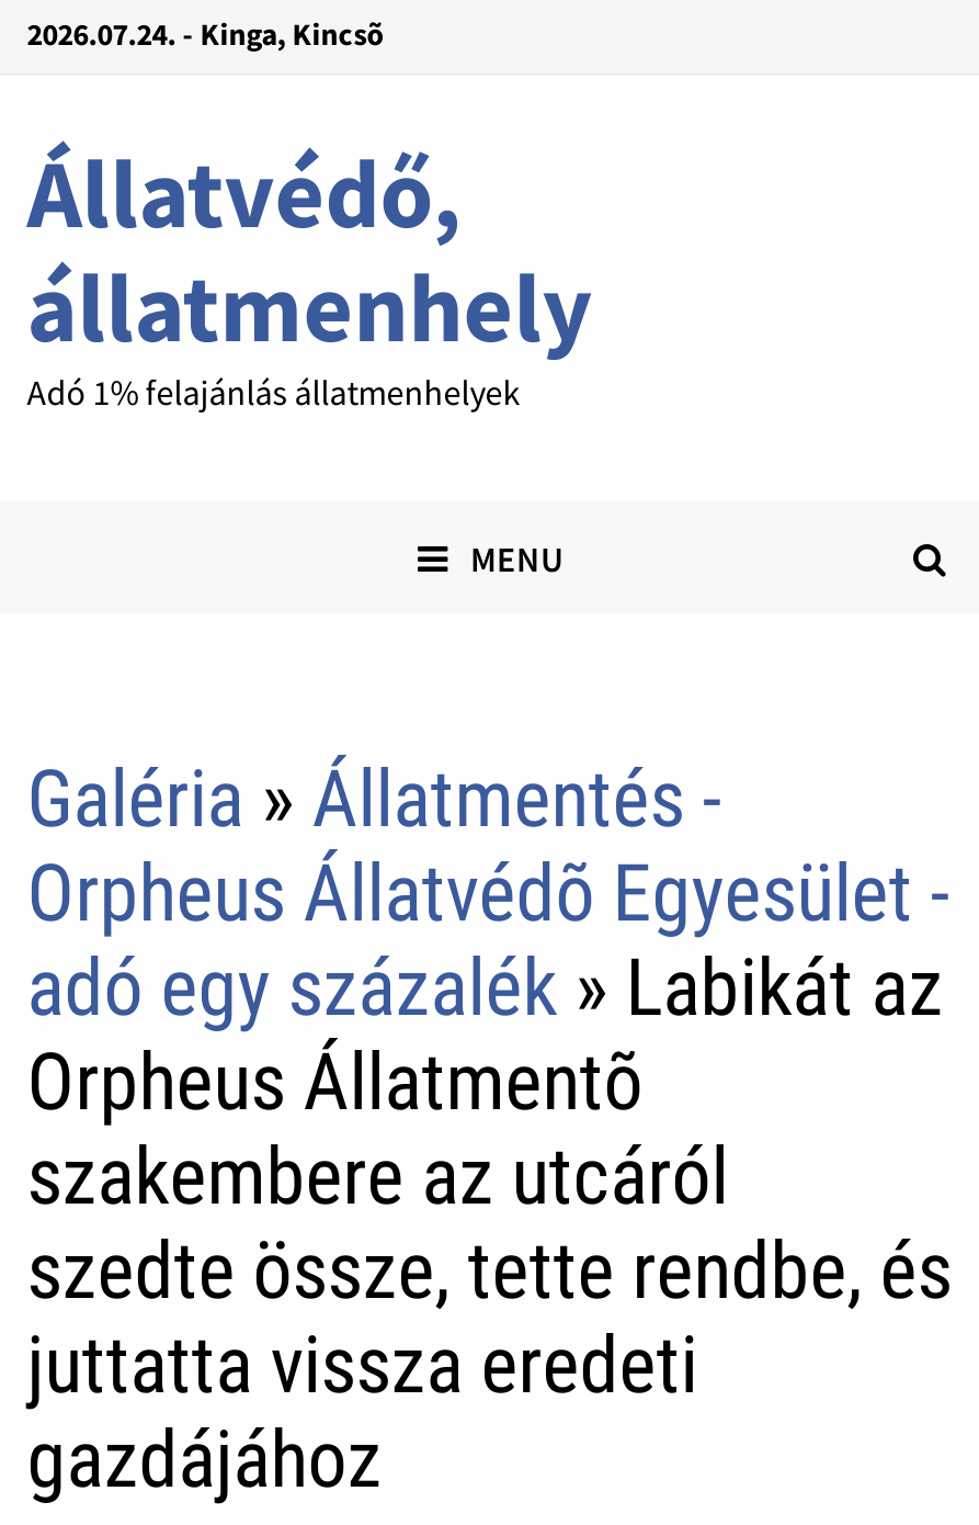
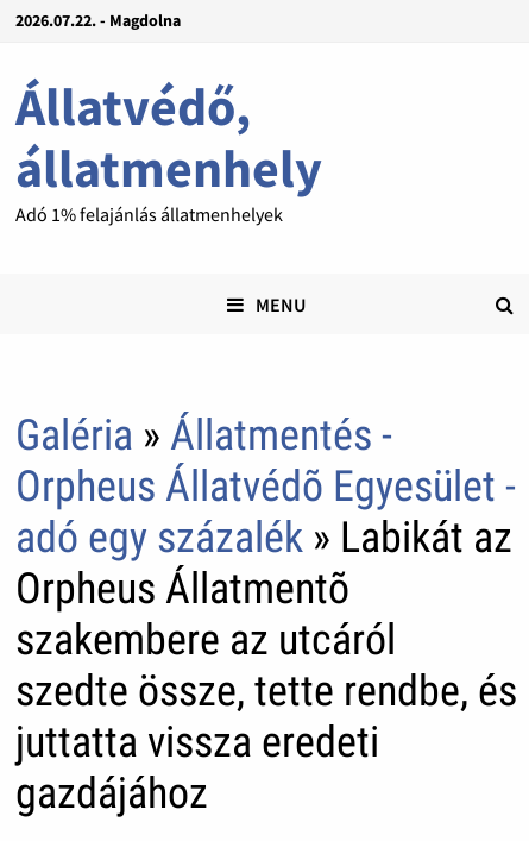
- 2026.07.24. - Kinga, Kincsõ
+ 2026.07.22. - Magdolna
